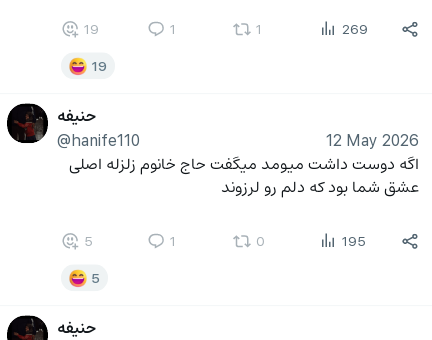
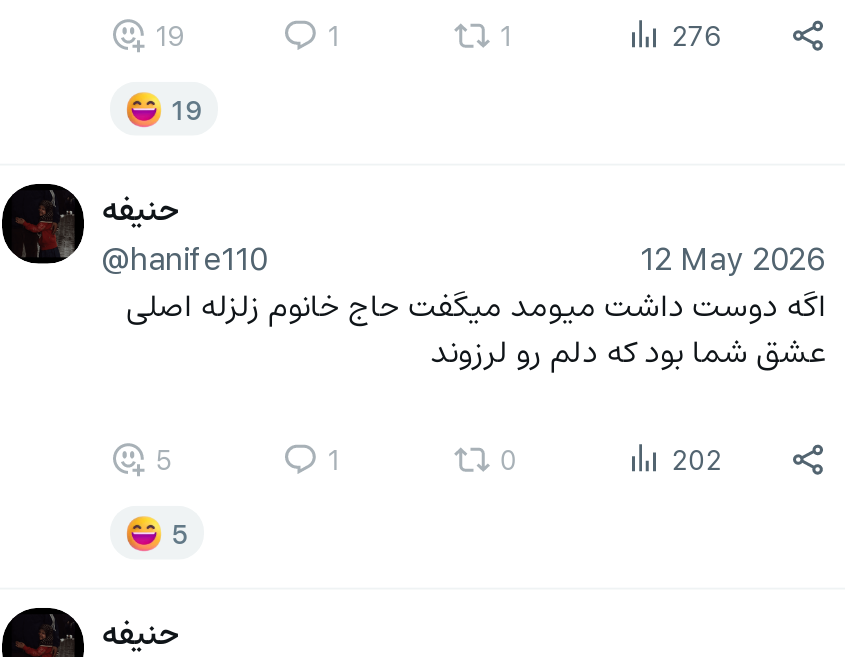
- 269
+ 276

- 195
+ 202
